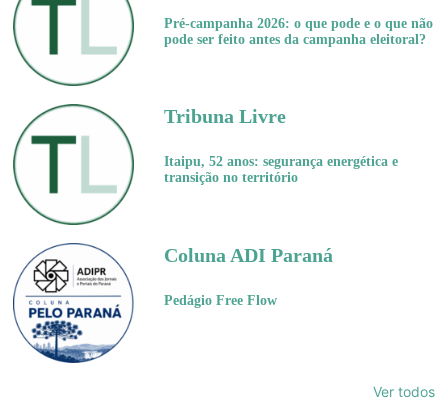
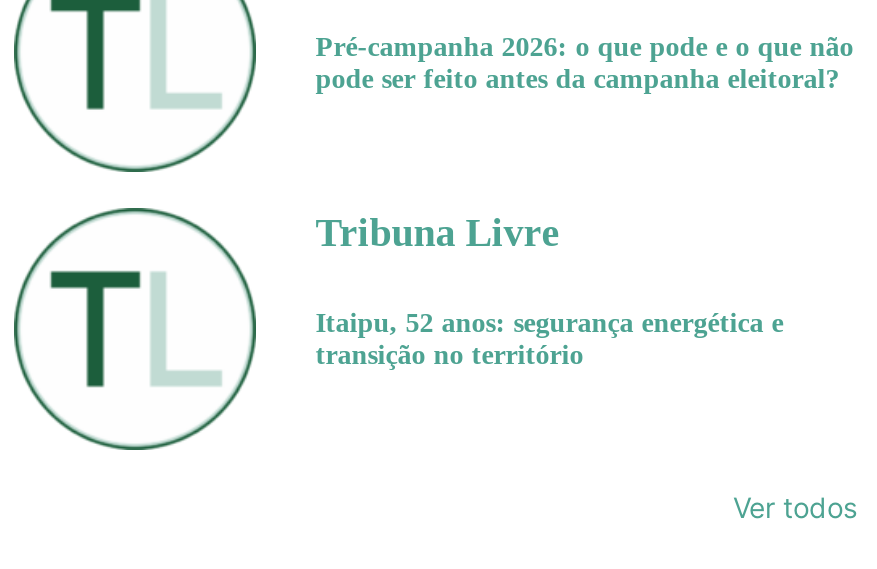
- [image]
- Coluna ADI Paraná
- Pedágio Free Flow
